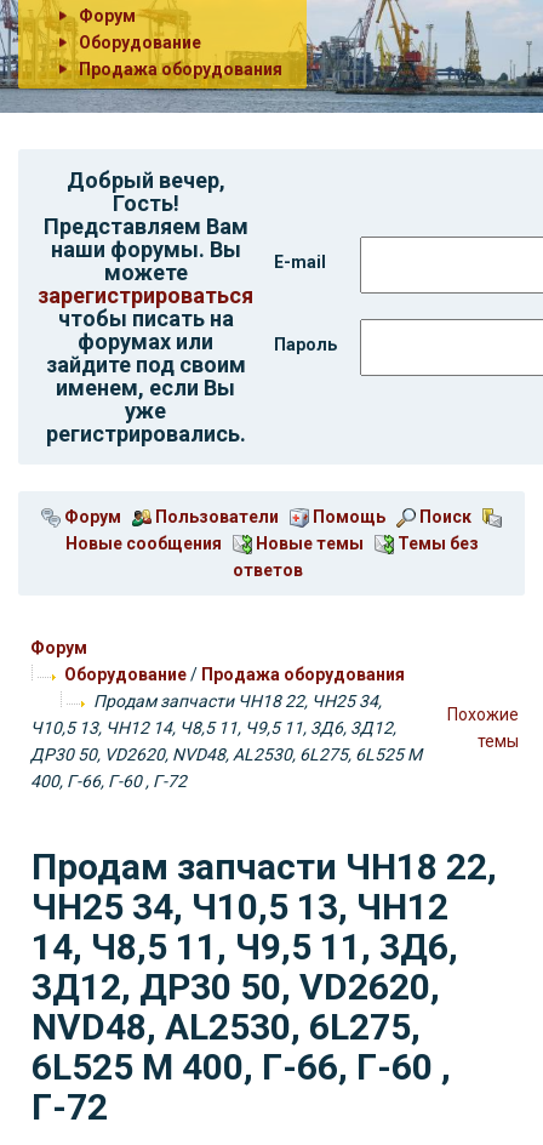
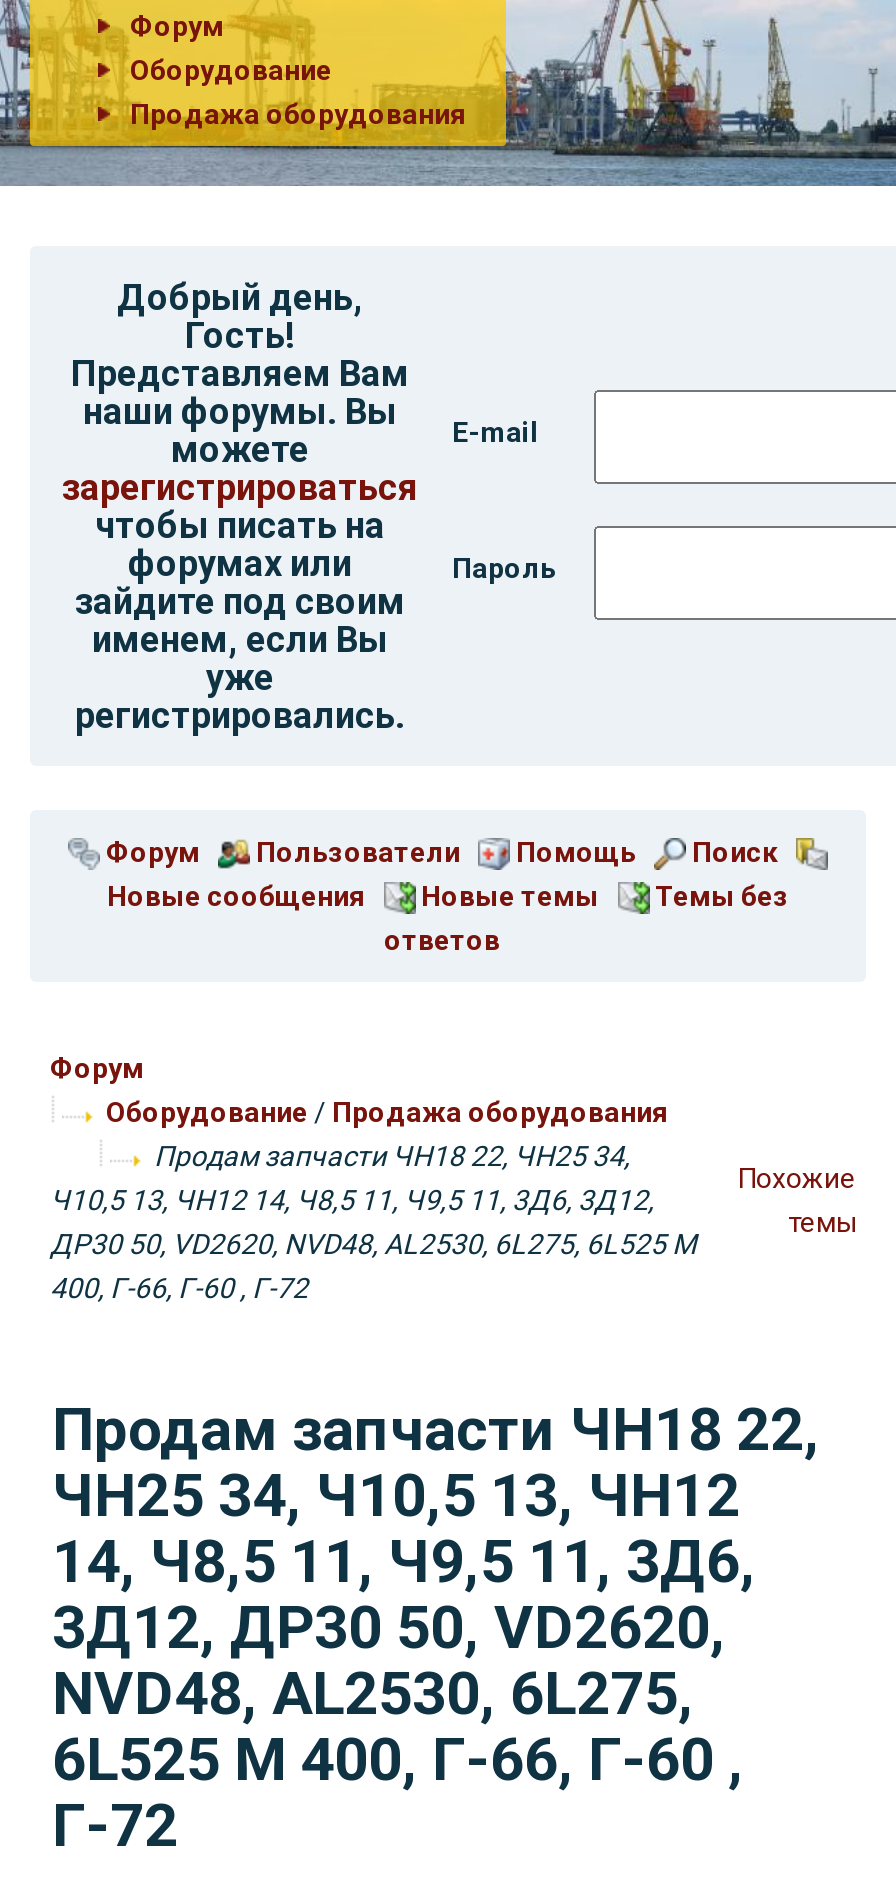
- Добрый вечер,
+ Добрый день,
